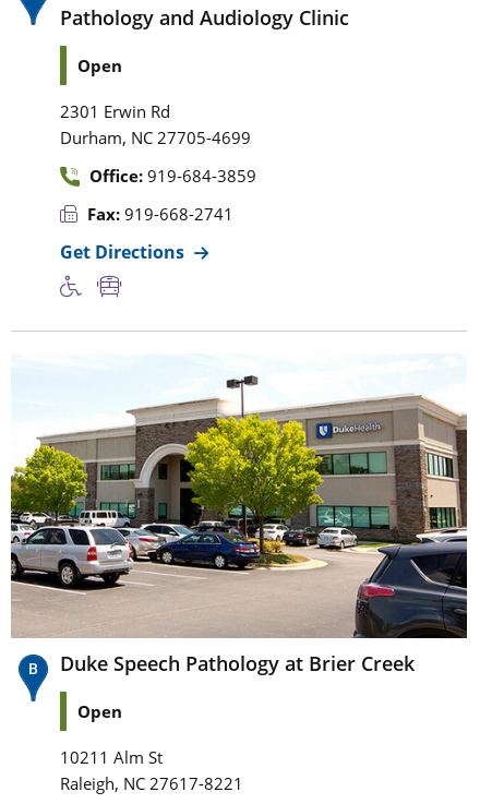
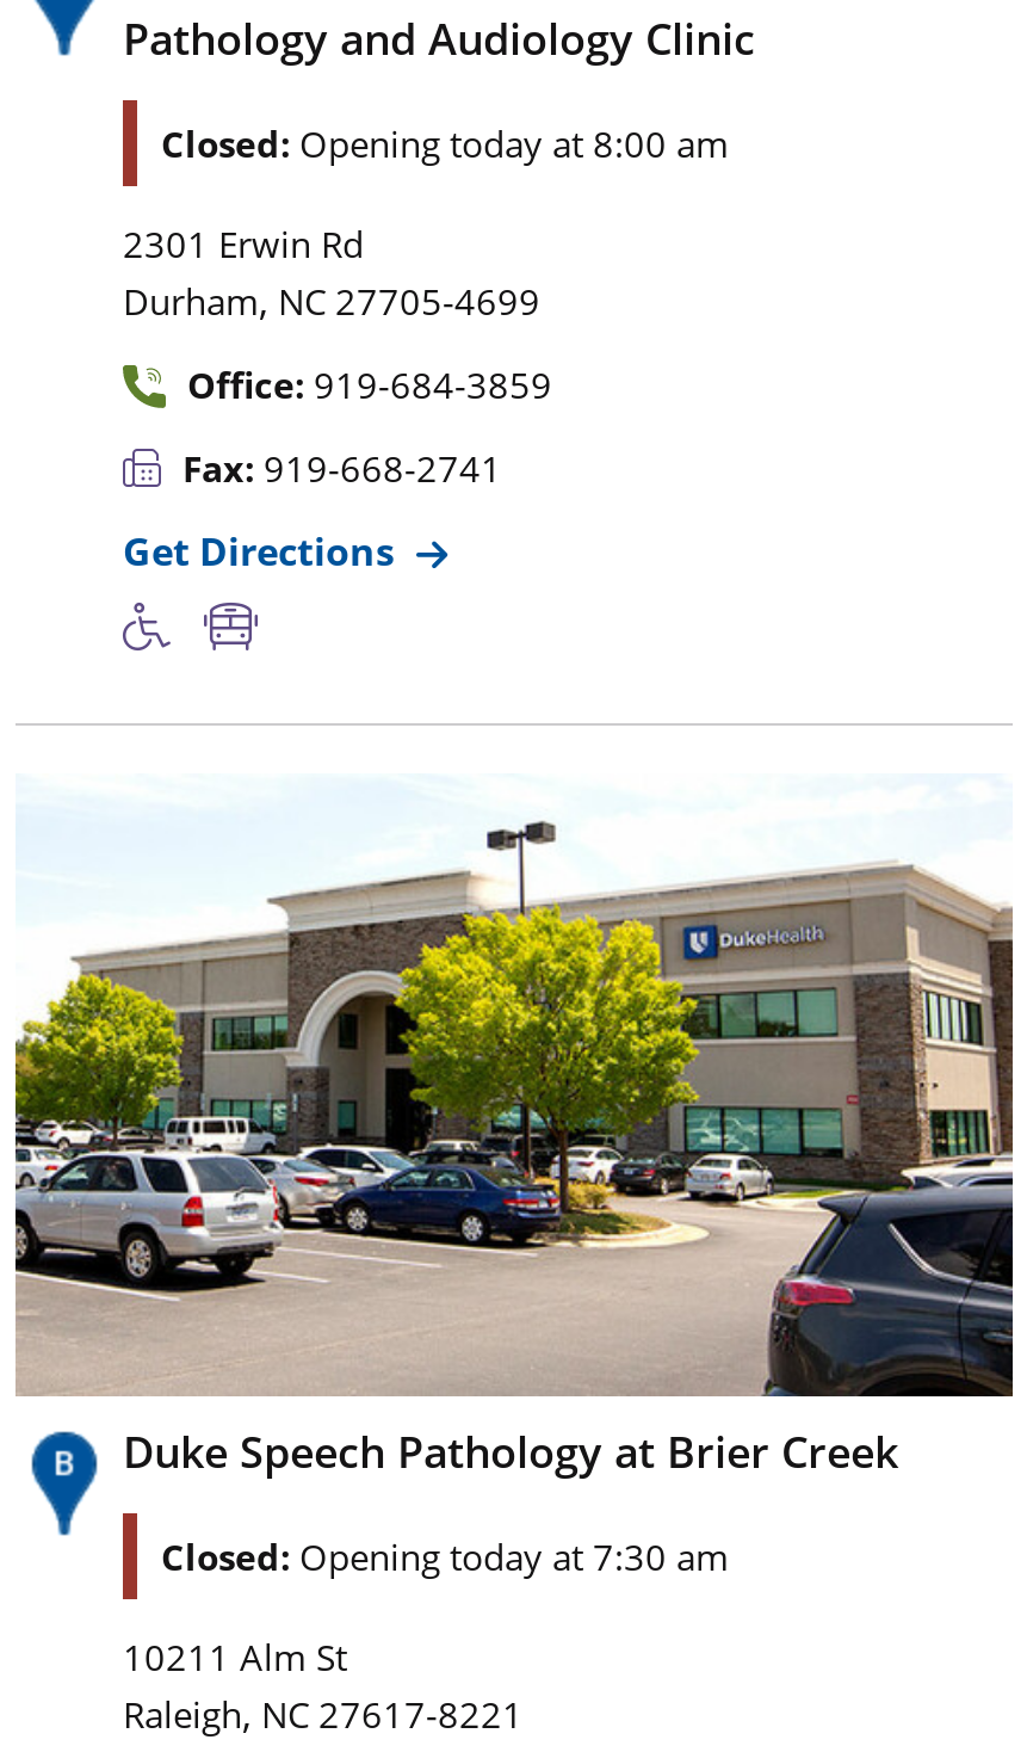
- Open
+ Closed: Opening today at 8:00 am

- Open
+ Closed: Opening today at 7:30 am
